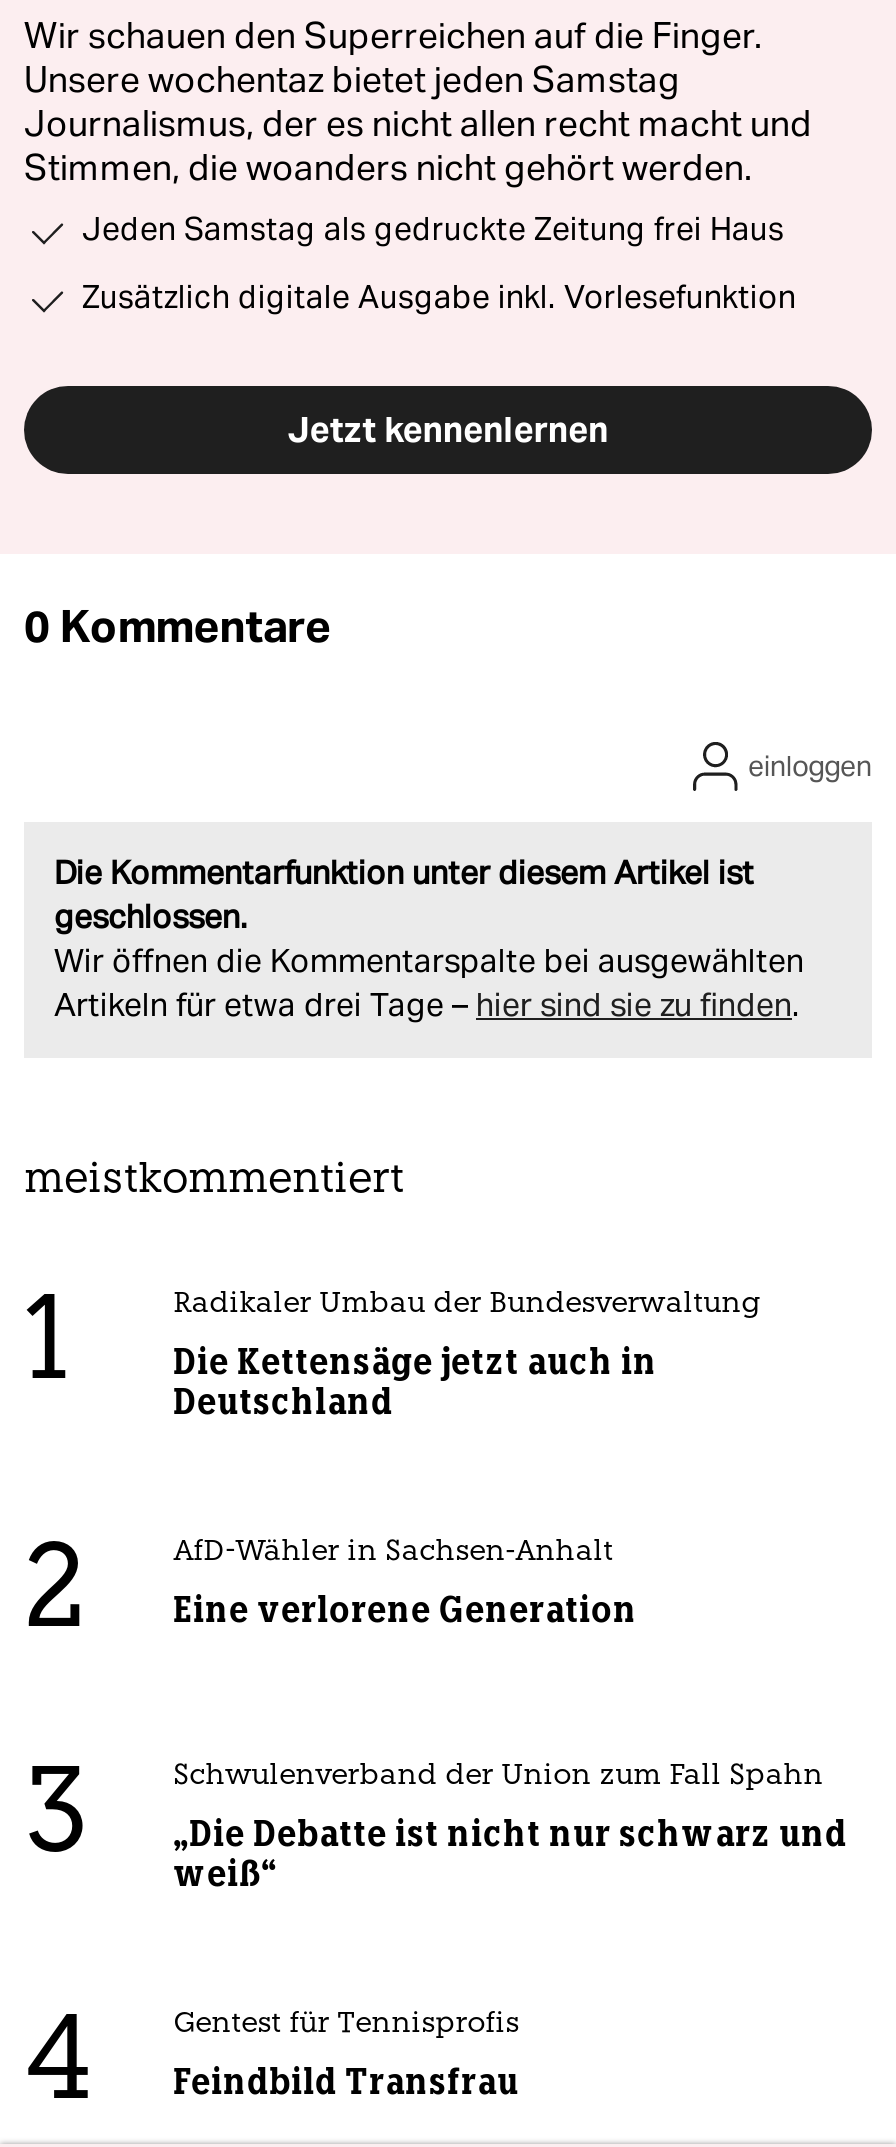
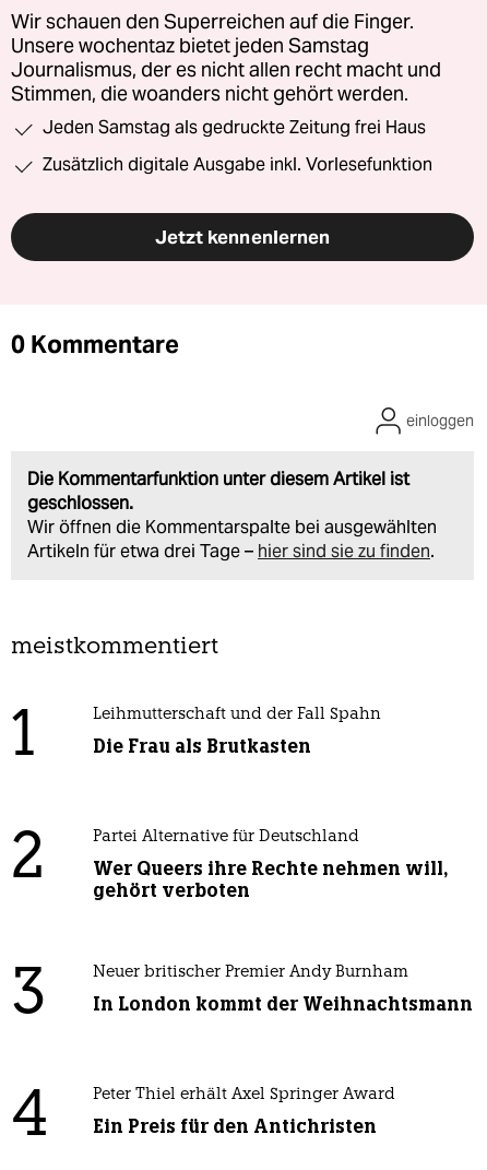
- Radikaler Umbau der Bundesverwaltung
+ Leihmutterschaft und der Fall Spahn

- Die Kettensäge jetzt auch in
- Deutschland
+ Die Frau als Brutkasten

- AfD-Wähler in Sachsen-Anhalt
+ Partei Alternative für Deutschland

- Eine verlorene Generation
+ Wer Queers ihre Rechte nehmen will,
+ gehört verboten

- Schwulenverband der Union zum Fall Spahn
+ Neuer britischer Premier Andy Burnham

- „Die Debatte ist nicht nur schwarz und
- weiß“
+ In London kommt der Weihnachtsmann

- Gentest für Tennisprofis
+ Peter Thiel erhält Axel Springer Award

- Feindbild Transfrau
+ Ein Preis für den Antichristen
